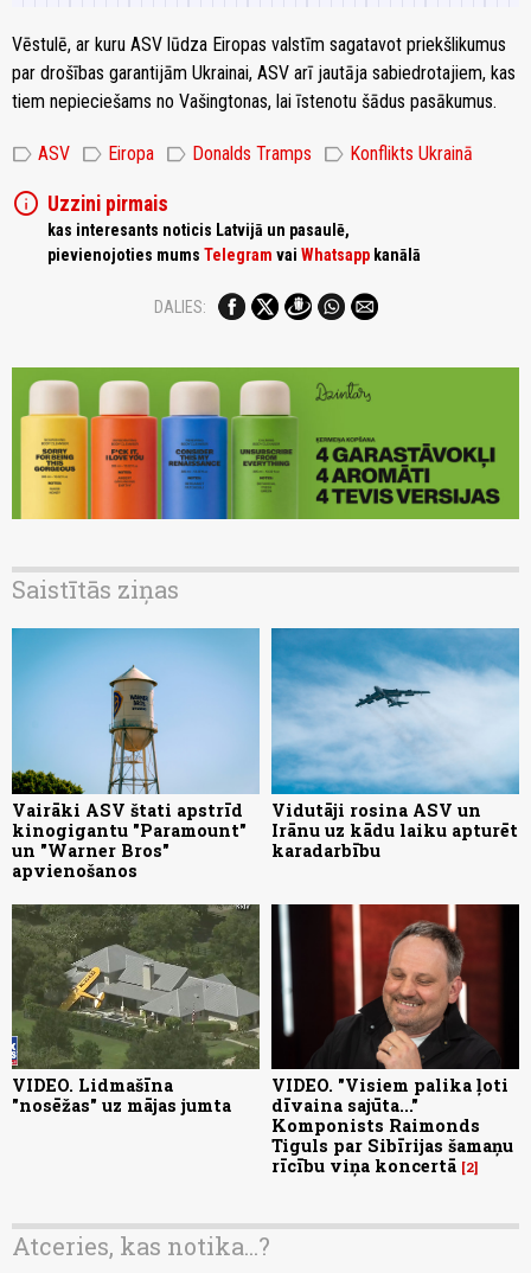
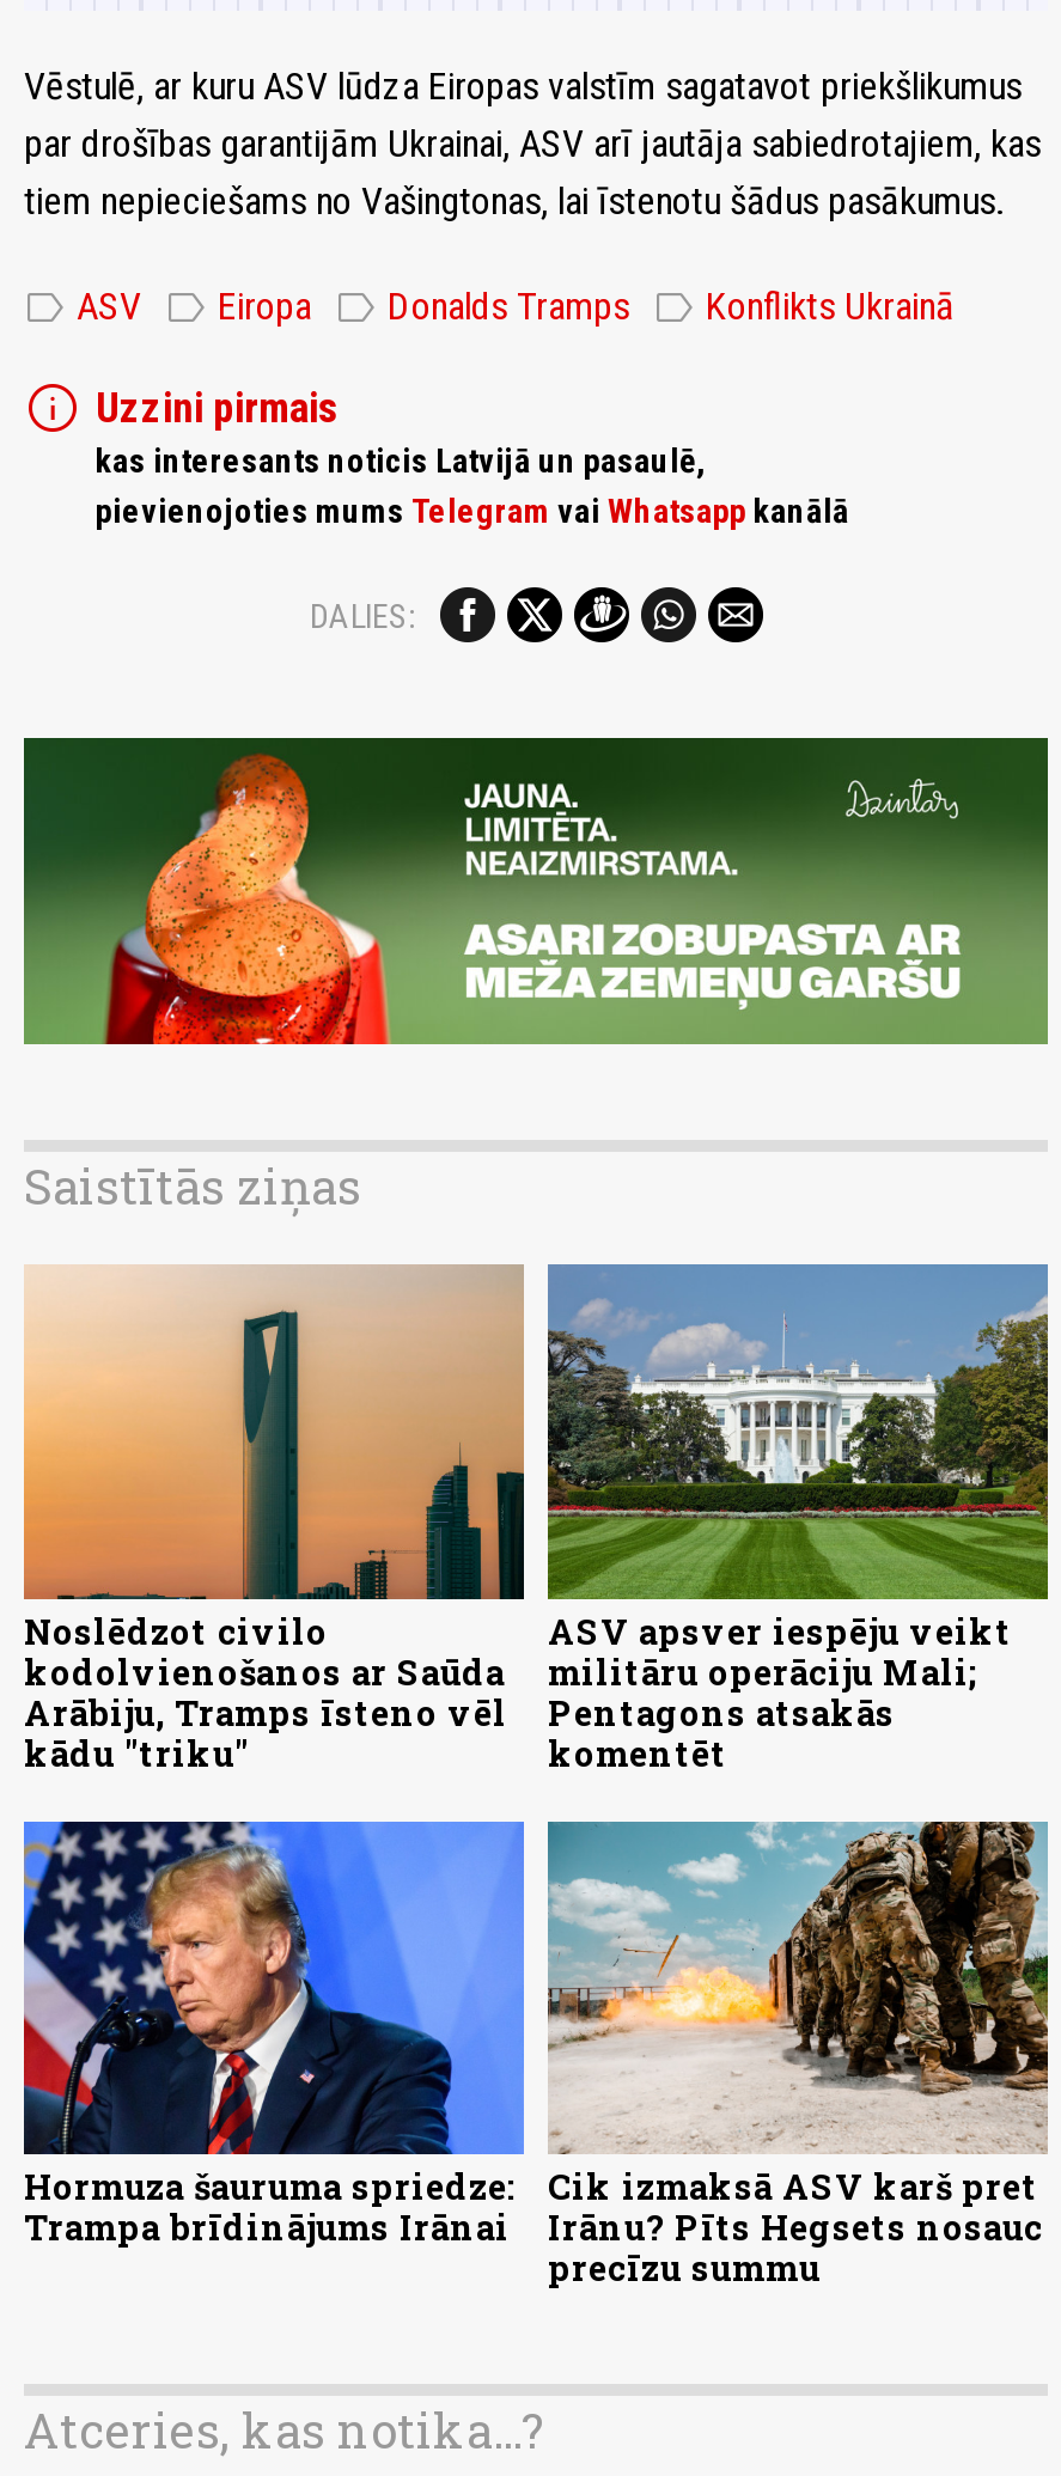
- [image]
+ [image]

- [image]
+ [image]

- [image]
- Vidutāji rosina ASV un
- Irānu uz kādu laiku apturēt
- karadarbību
+ [image]
+ ASV apsver iespēju veikt
+ militāru operāciju Mali;
+ Pentagons atsakās
+ komentēt

- Vairāki ASV štati apstrīd
- kinogigantu "Paramount"
- un "Warner Bros"
- apvienošanos
+ Noslēdzot civilo
+ kodolvienošanos ar Saūda
+ Arābiju, Tramps īsteno vēl
+ kādu "triku"

- [image]
+ [image]

- [image]
- VIDEO. Lidmašīna
- "nosēžas" uz mājas jumta
+ [image]
+ Hormuza šauruma spriedze:
+ Trampa brīdinājums Irānai

- VIDEO. "Visiem palika ļoti
- dīvaina sajūta..."
- Komponists Raimonds
- Tiguls par Sibīrijas šamaņu
- rīcību viņa koncertā 2
+ Cik izmaksā ASV karš pret
+ Irānu? Pīts Hegsets nosauc
+ precīzu summu
